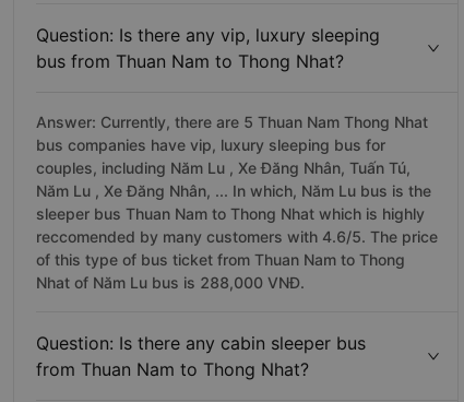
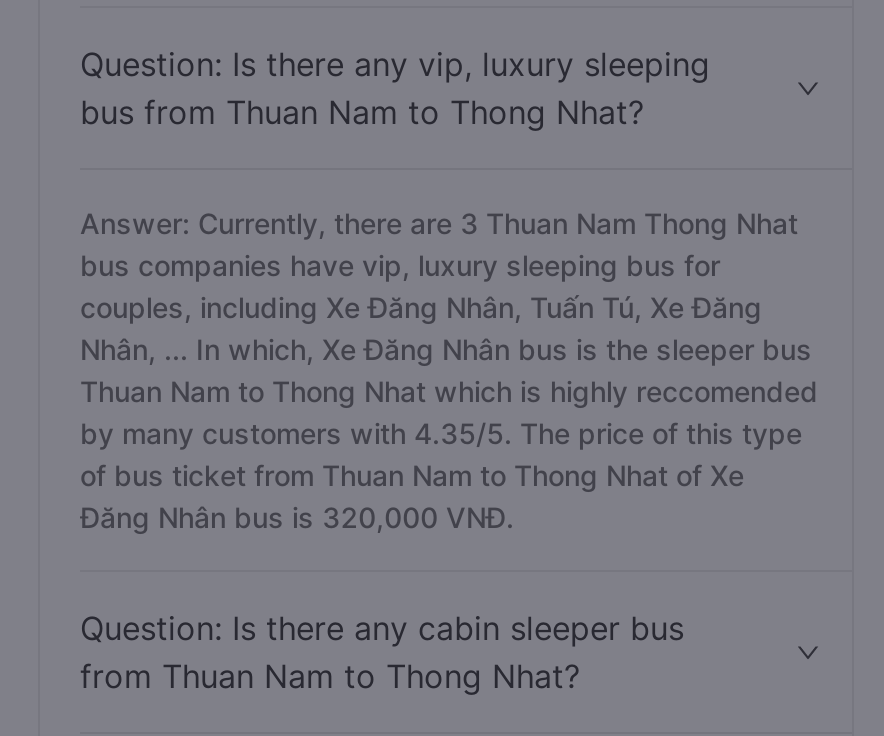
- Answer: Currently, there are 5 Thuan Nam Thong Nhat
+ Answer: Currently, there are 3 Thuan Nam Thong Nhat

- couples, including Năm Lu , Xe Đăng Nhân, Tuấn Tú,
- Năm Lu , Xe Đăng Nhân, ... In which, Năm Lu bus is the
- sleeper bus Thuan Nam to Thong Nhat which is highly
- reccomended by many customers with 4.6/5. The price
- of this type of bus ticket from Thuan Nam to Thong
- Nhat of Năm Lu bus is 288,000 VNĐ.
+ couples, including Xe Đăng Nhân, Tuấn Tú, Xe Đăng
+ Nhân, ... In which, Xe Đăng Nhân bus is the sleeper bus
+ Thuan Nam to Thong Nhat which is highly reccomended
+ by many customers with 4.35/5. The price of this type
+ of bus ticket from Thuan Nam to Thong Nhat of Xe
+ Đăng Nhân bus is 320,000 VNĐ.
